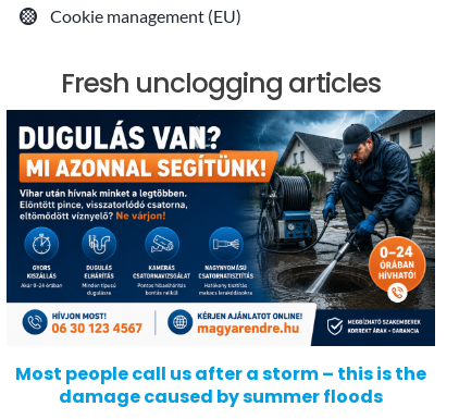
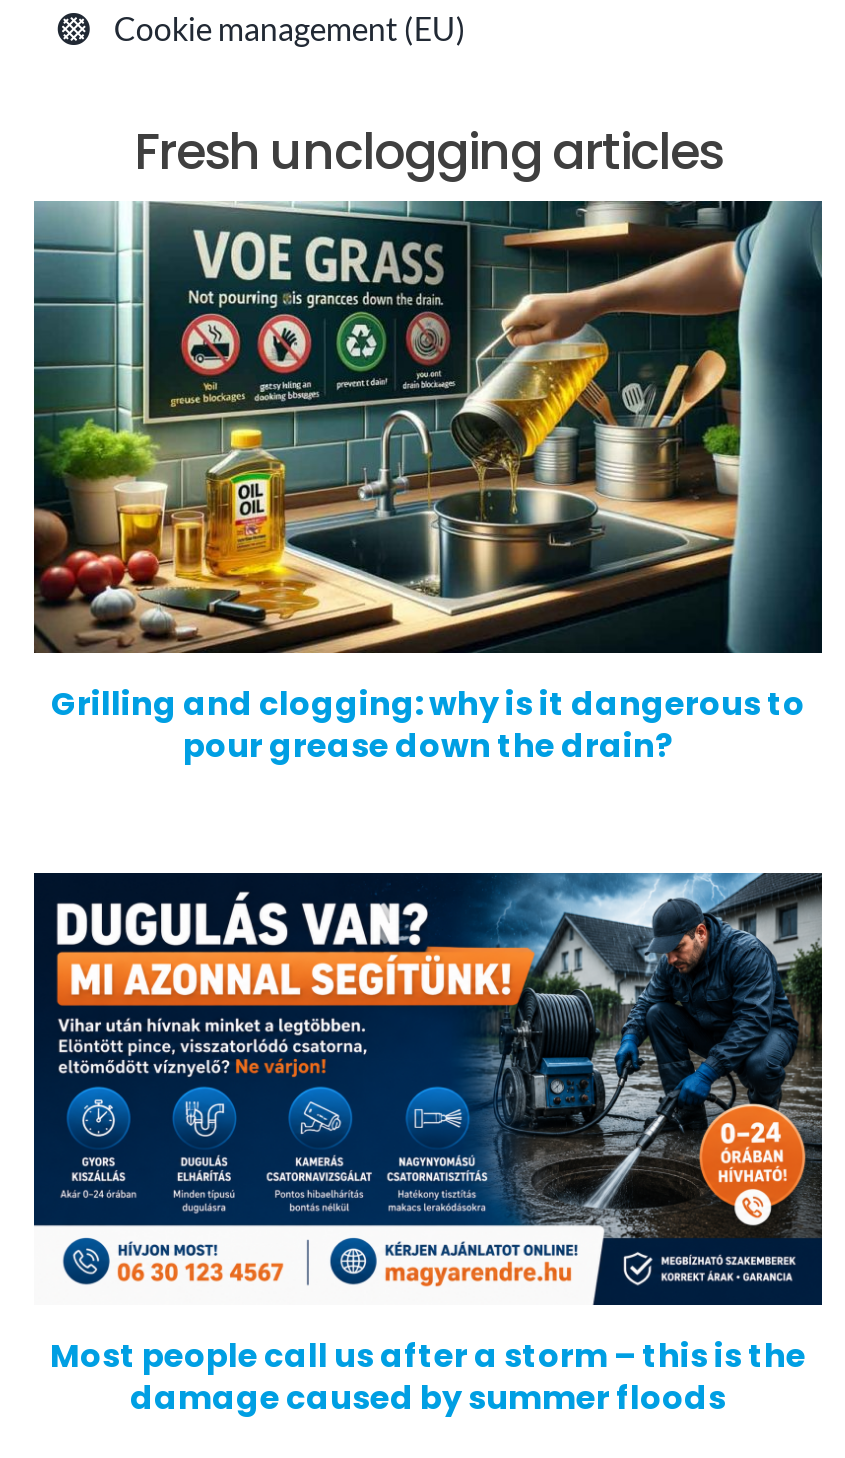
+ [image]
+ Grilling and clogging: why is it dangerous to
+ pour grease down the drain?
